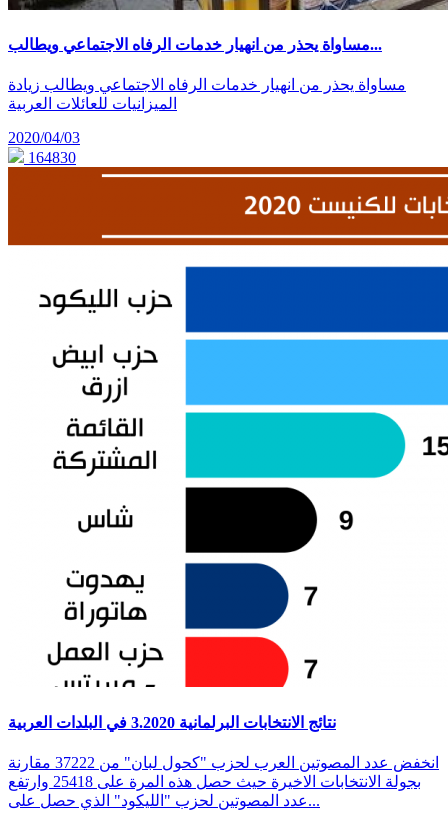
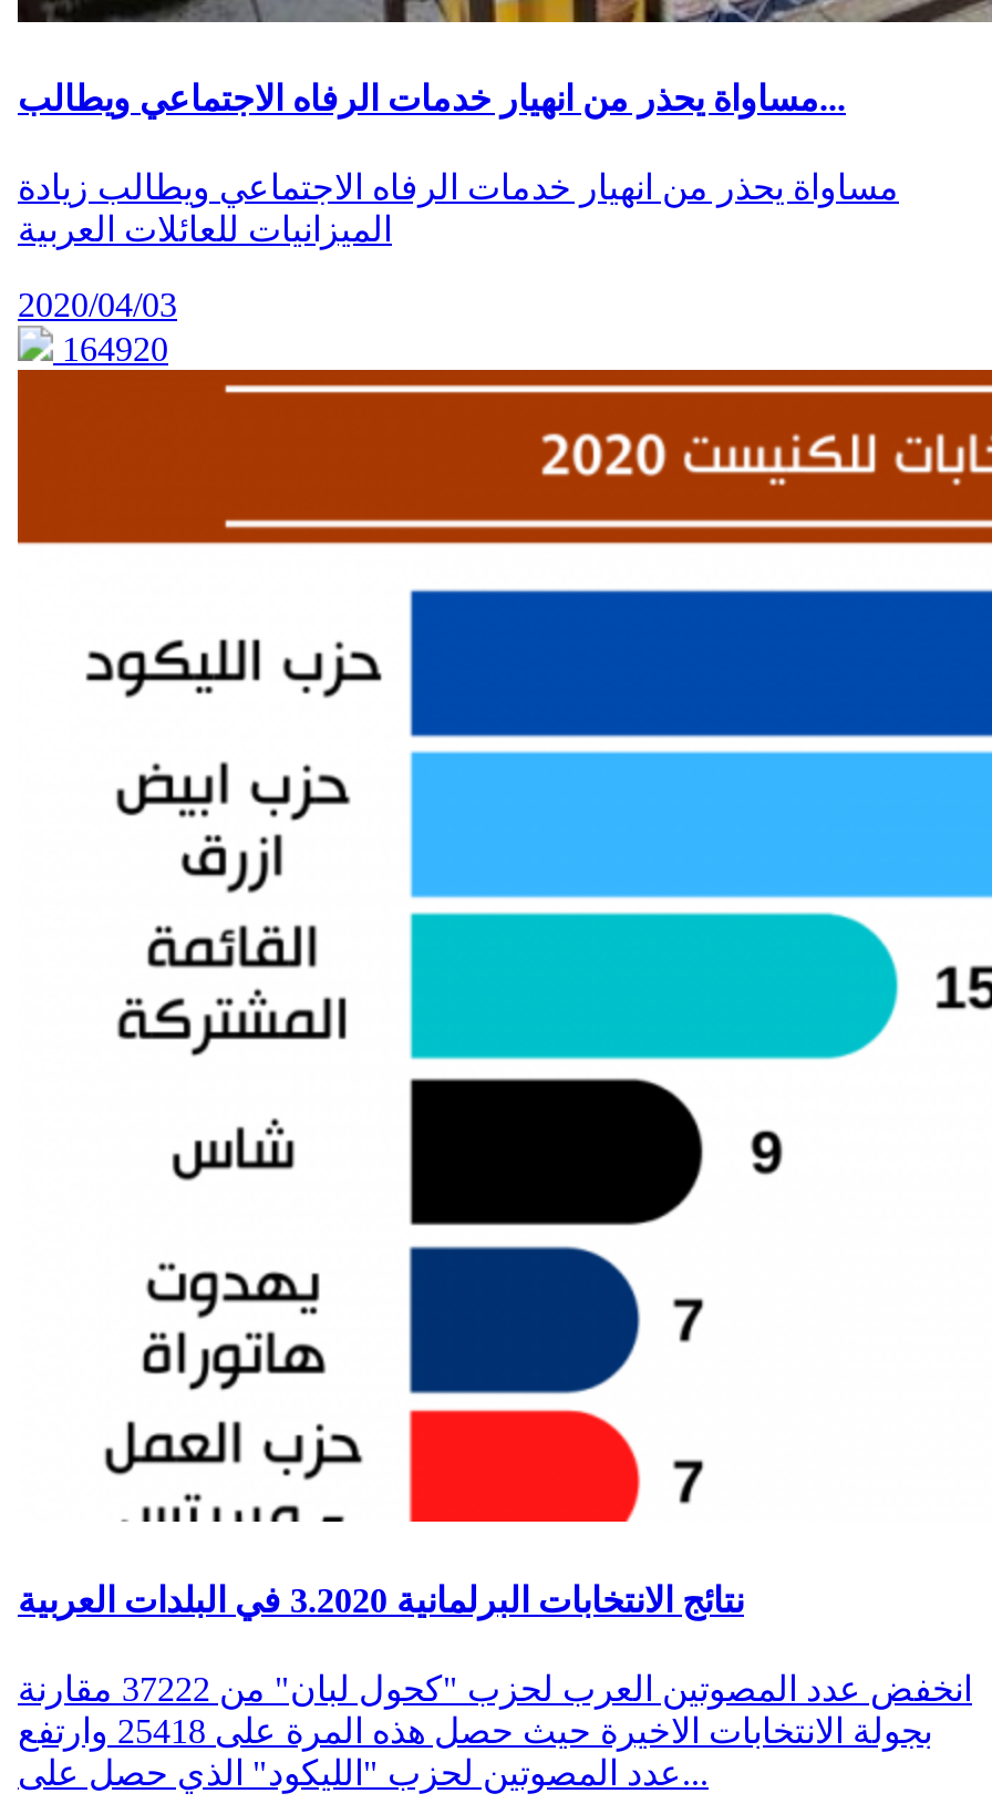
- 164830
+ 164920
